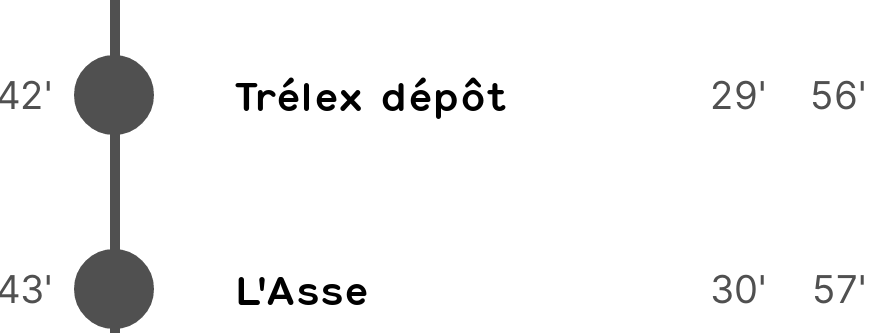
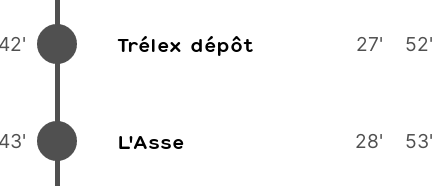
- 29'
+ 27'

- 56'
+ 52'

- 30'
+ 28'

- 57'
+ 53'
